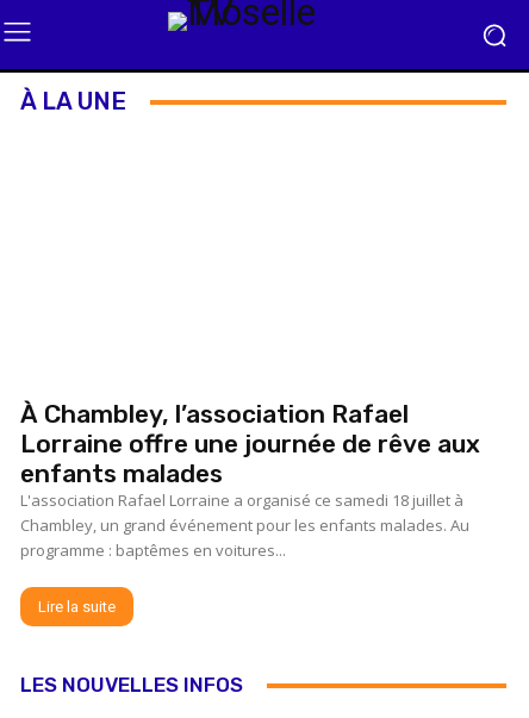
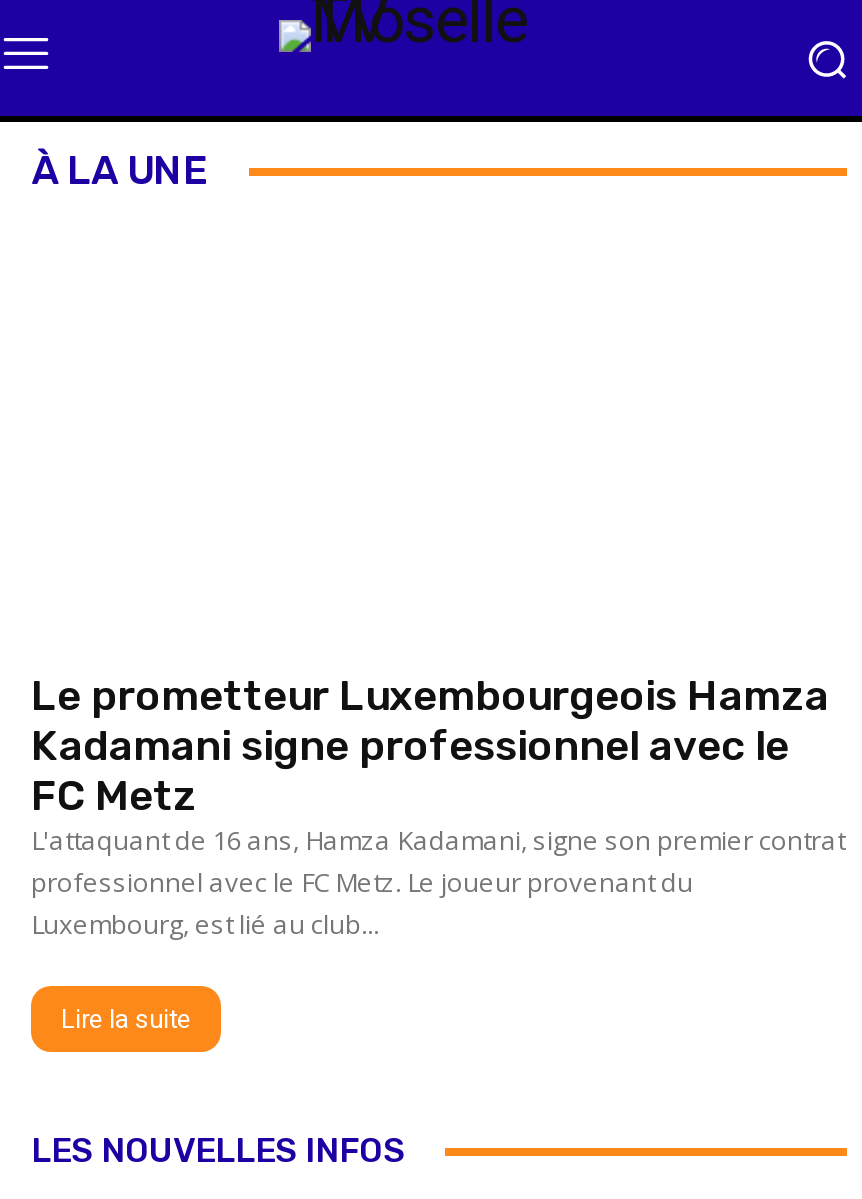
- À Chambley, l’association Rafael
- Lorraine offre une journée de rêve aux
- enfants malades
- L'association Rafael Lorraine a organisé ce samedi 18 juillet à
- Chambley, un grand événement pour les enfants malades. Au
- programme : baptêmes en voitures...
+ Le prometteur Luxembourgeois Hamza
+ Kadamani signe professionnel avec le
+ FC Metz
+ L'attaquant de 16 ans, Hamza Kadamani, signe son premier contrat
+ professionnel avec le FC Metz. Le joueur provenant du
+ Luxembourg, est lié au club...
